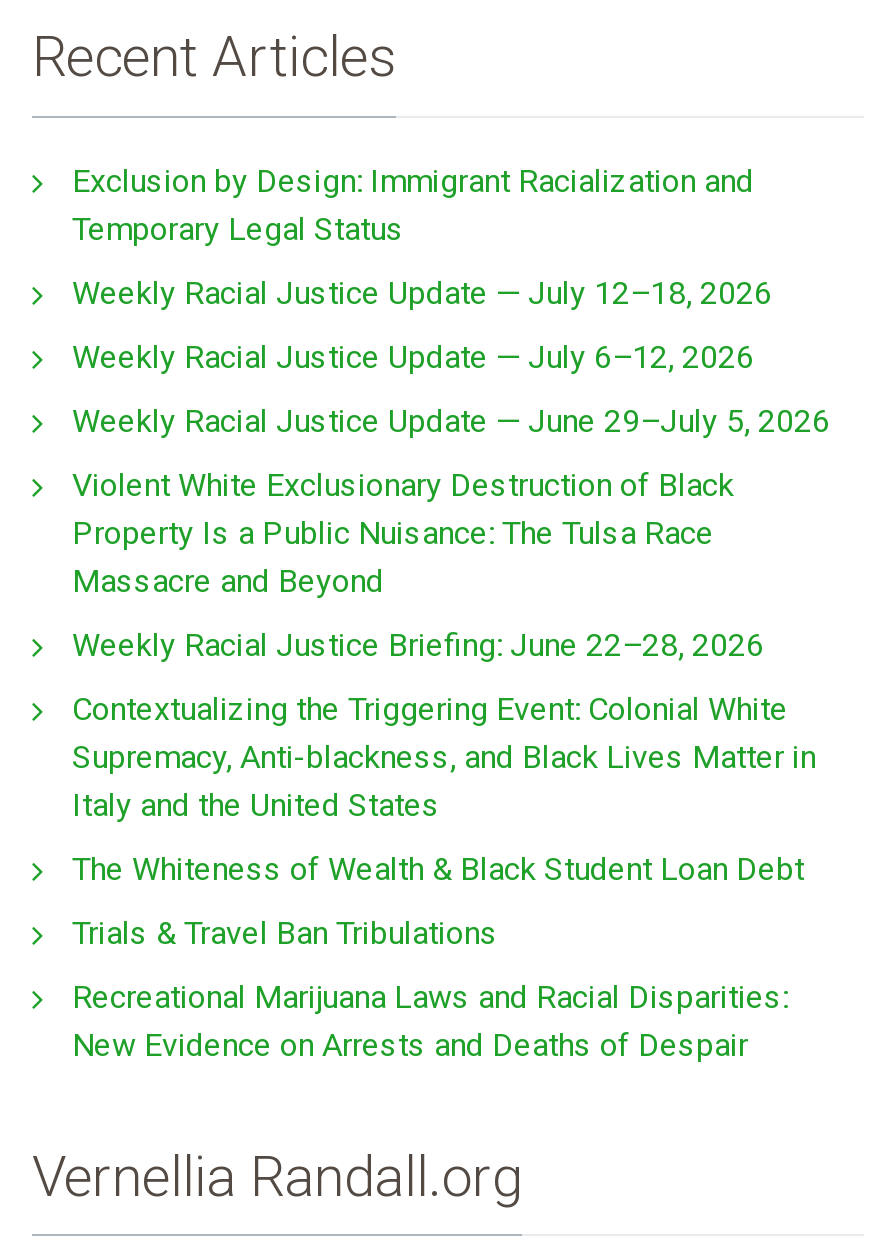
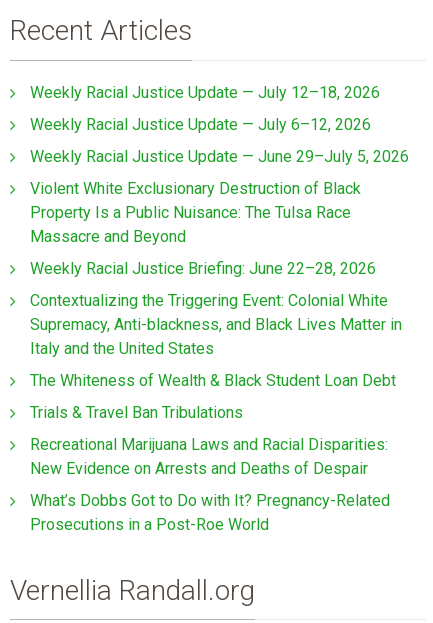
- Exclusion by Design: Immigrant Racialization and
- Temporary Legal Status

moved up: Weekly Racial Justice Update — July 12–18, 2026 | Weekly Racial Justice Update — July 6–12, 2026 | Weekly Racial Justice Update — June 29–July 5, 2026 | ... | Recreational Marijuana Laws and Racial Disparities: | New Evidence on Arrests and Deaths of Despair

+ What’s Dobbs Got to Do with It? Pregnancy-Related
+ Prosecutions in a Post-Roe World
